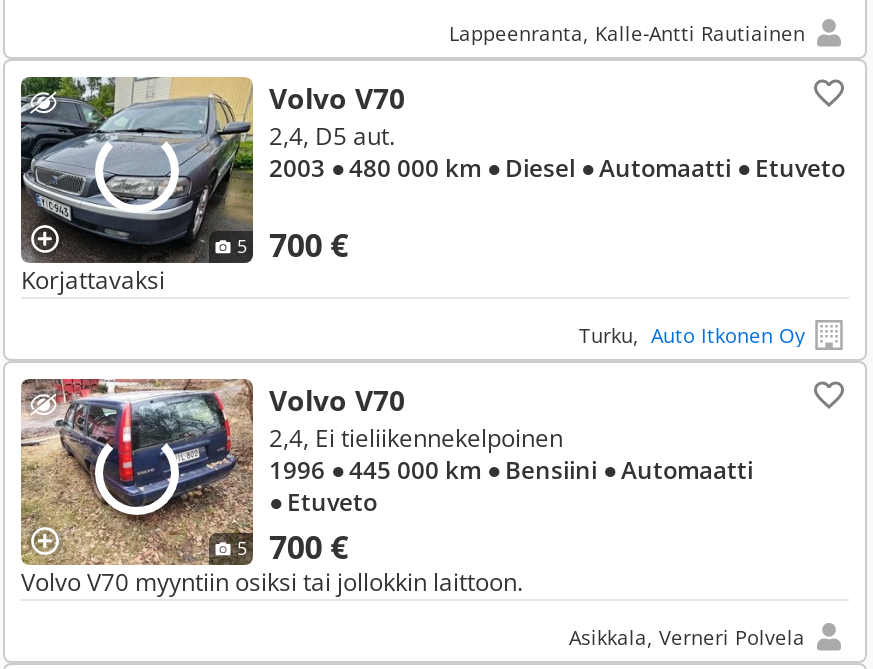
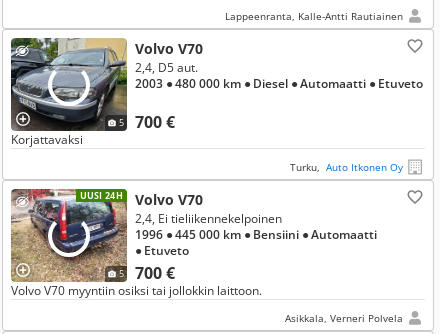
+ UUSI 24H
